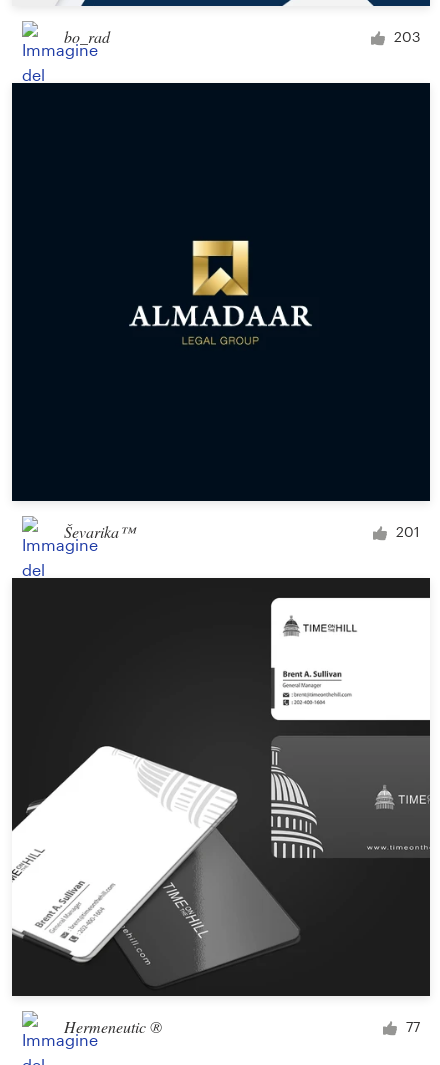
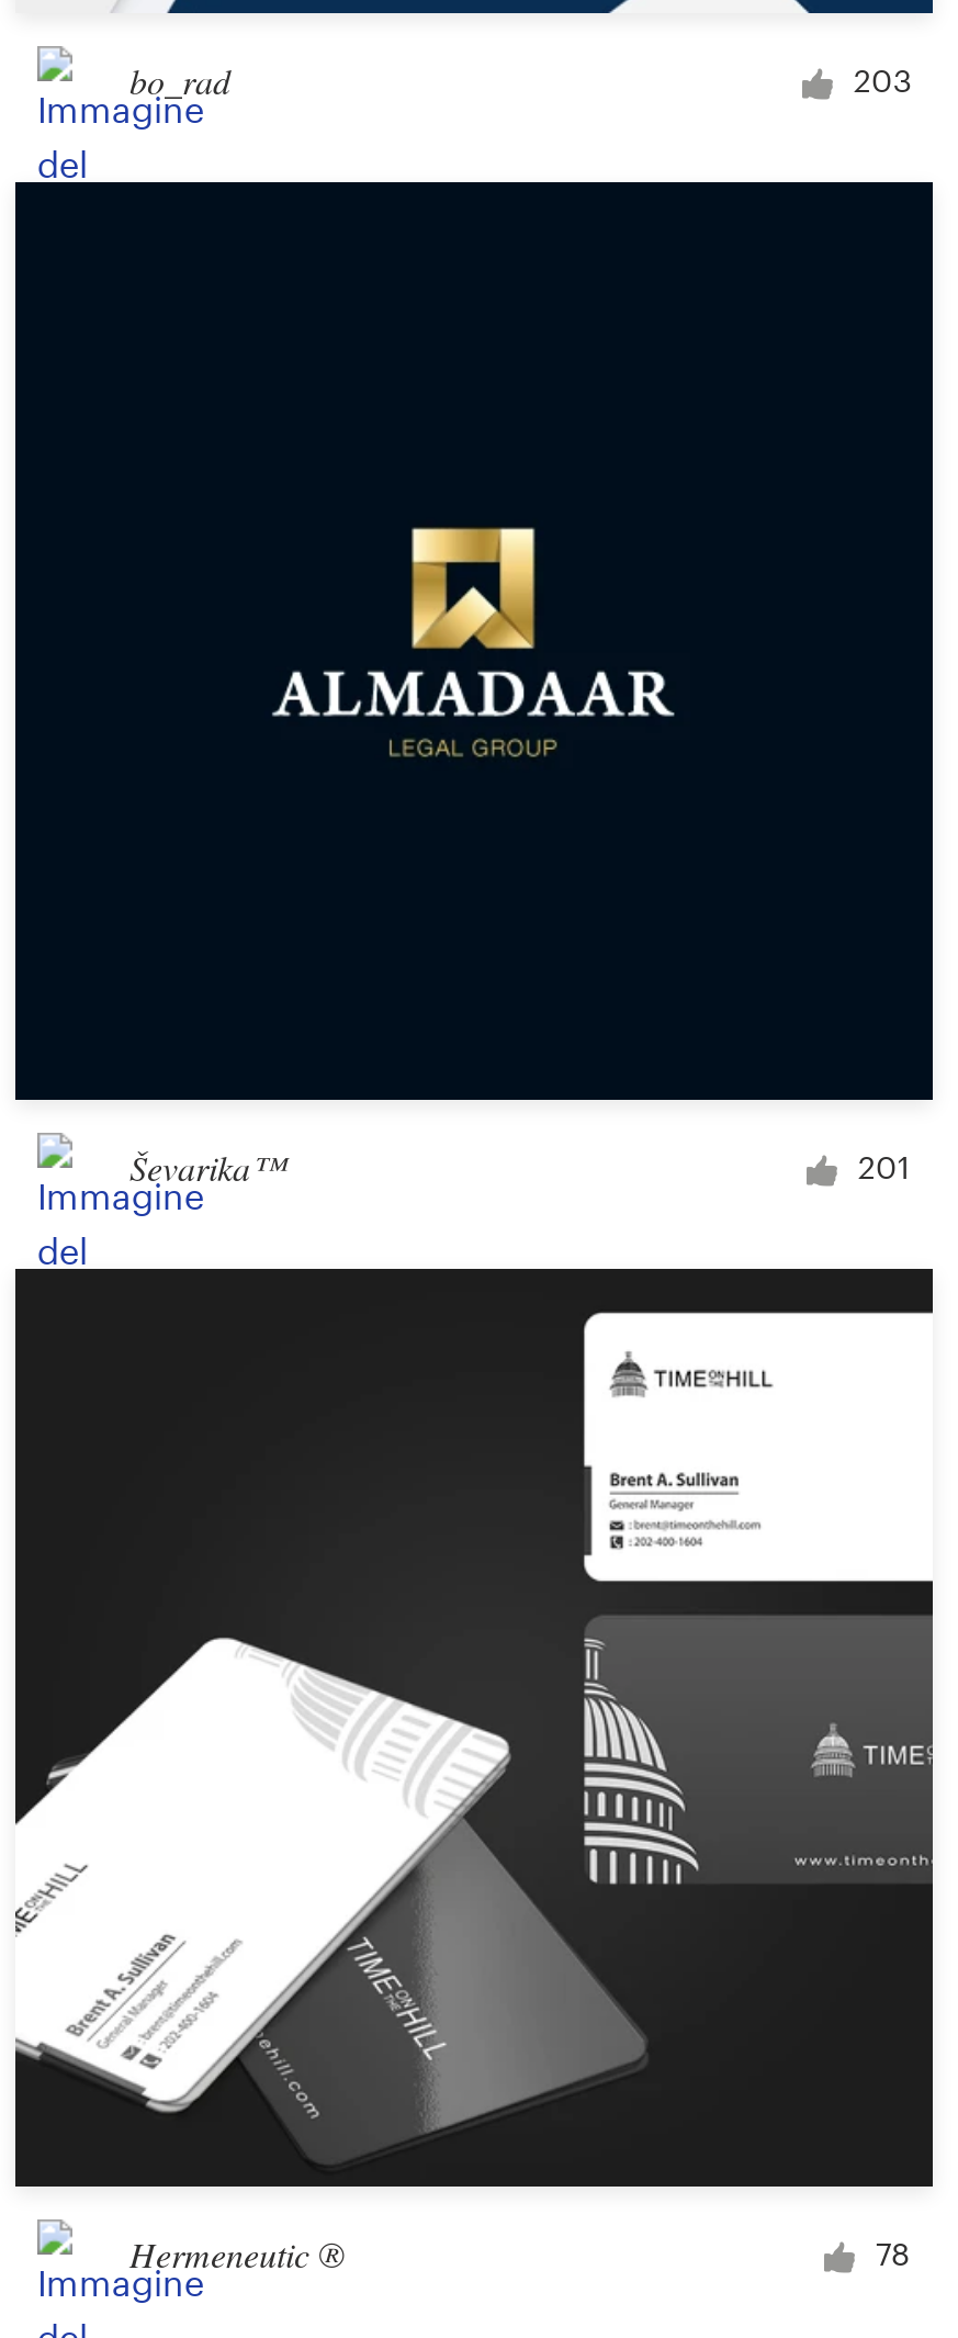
- 77
+ 78
